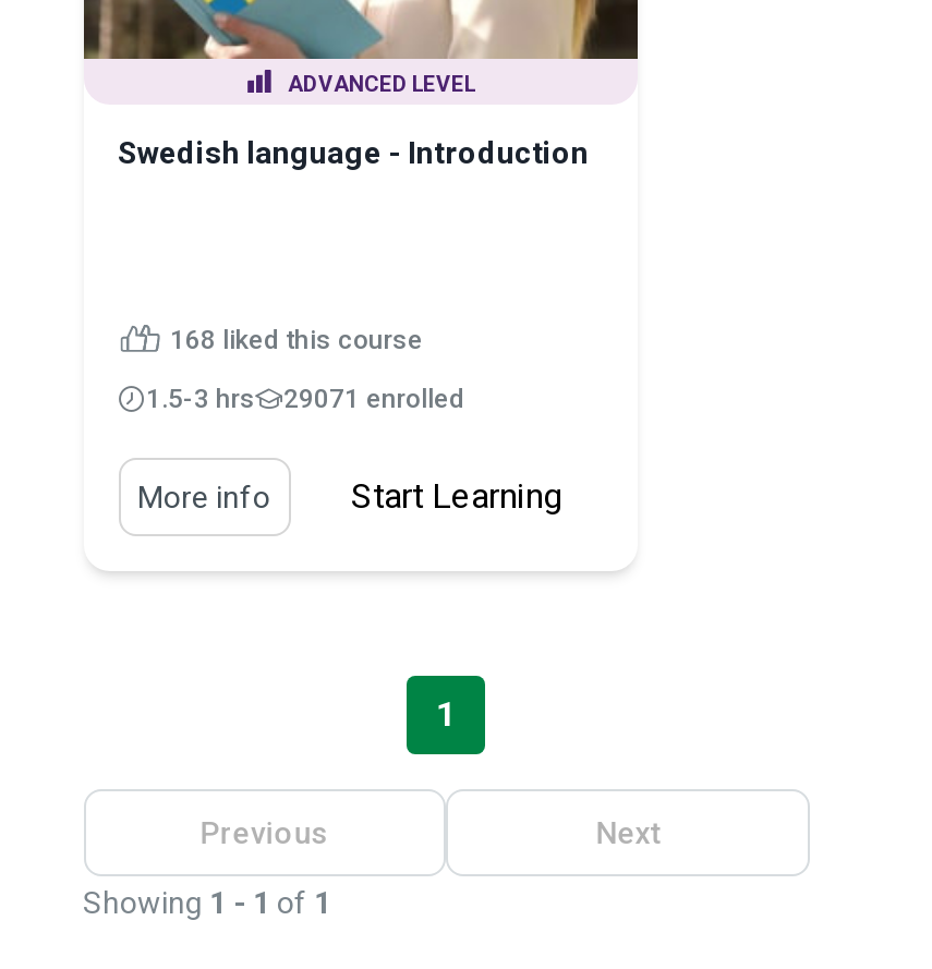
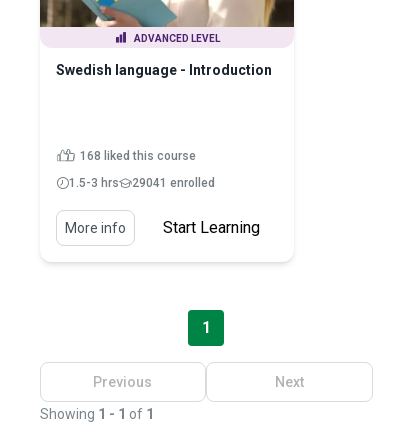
- 1.5-3 hrs 29071 enrolled
+ 1.5-3 hrs 29041 enrolled
